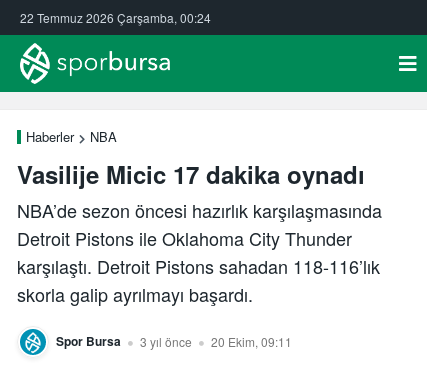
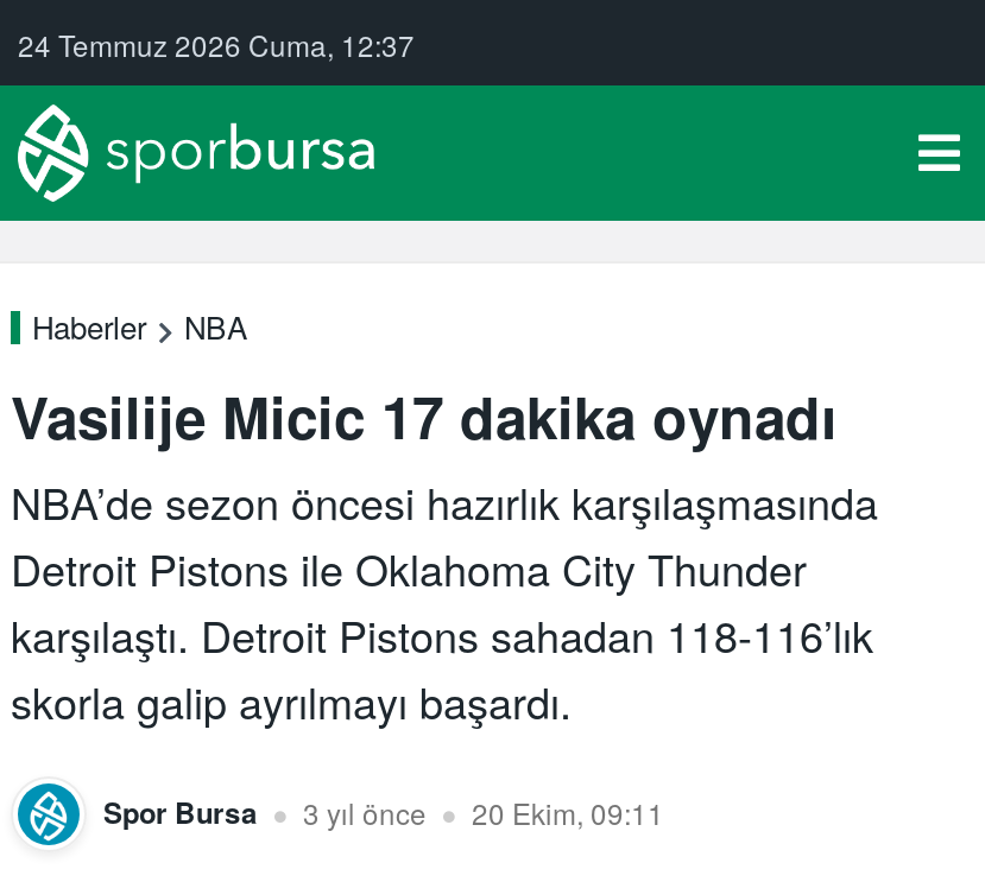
- 22 Temmuz 2026 Çarşamba, 00:24
+ 24 Temmuz 2026 Cuma, 12:37
